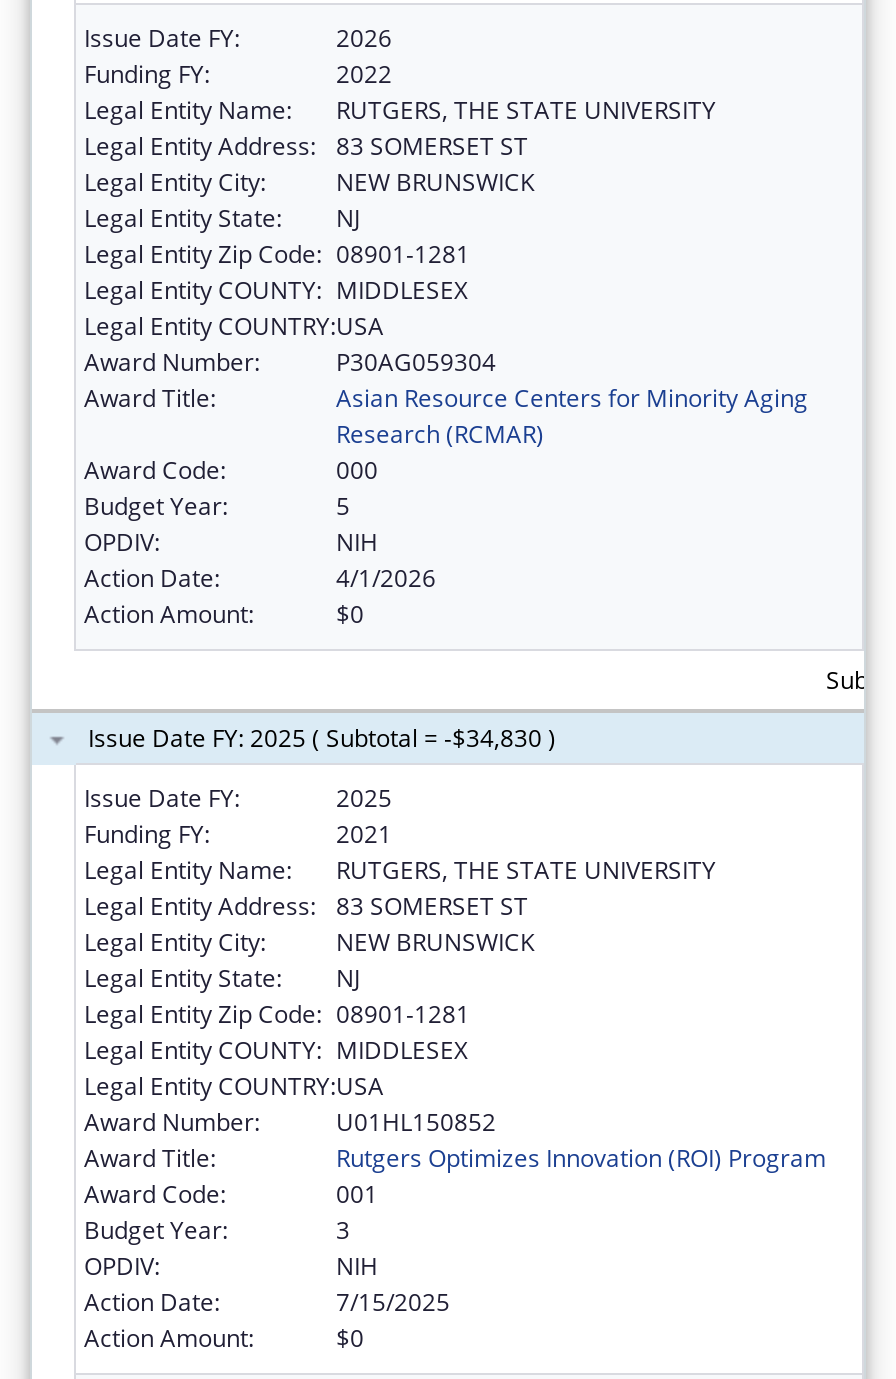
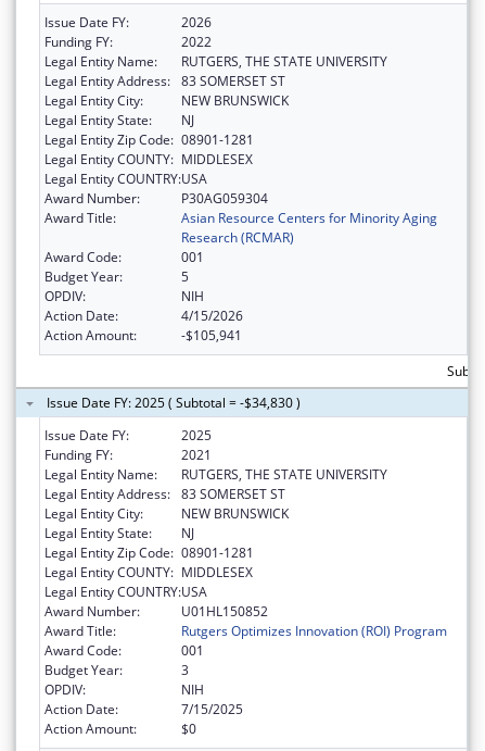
- 000
+ 001

- 4/1/2026
+ 4/15/2026

- $0
+ -$105,941
